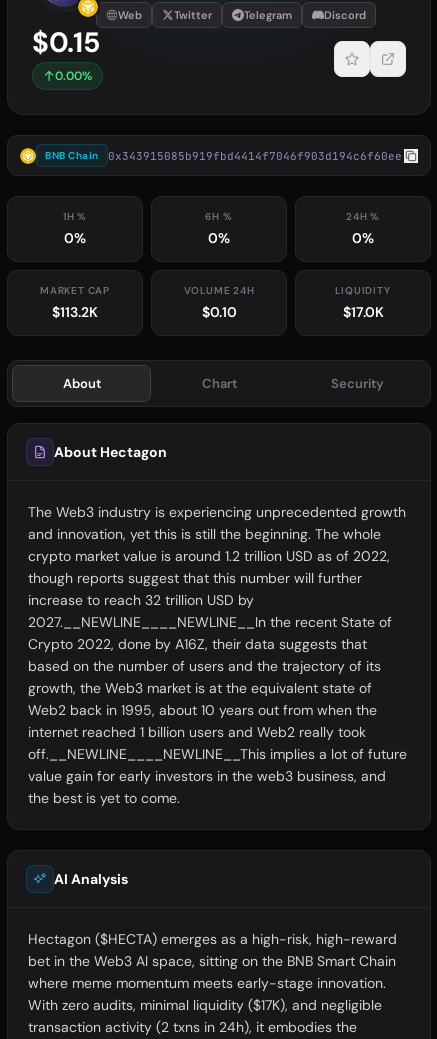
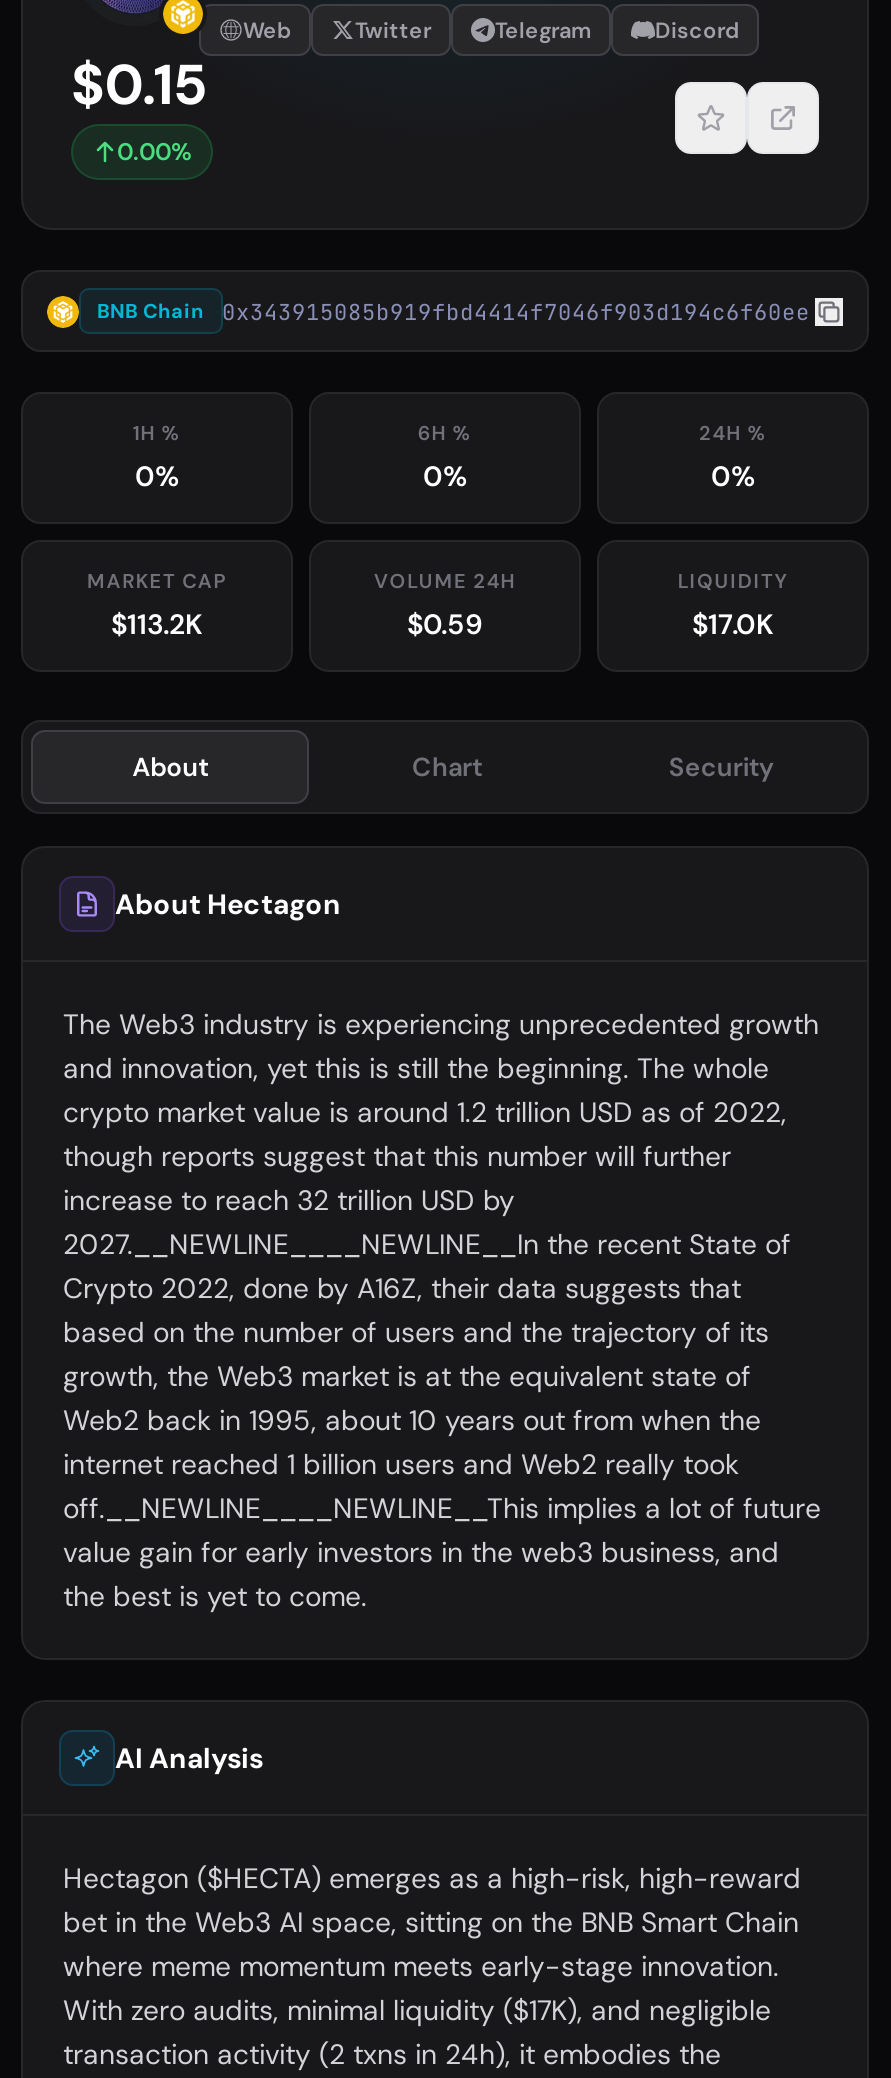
- $0.10
+ $0.59
